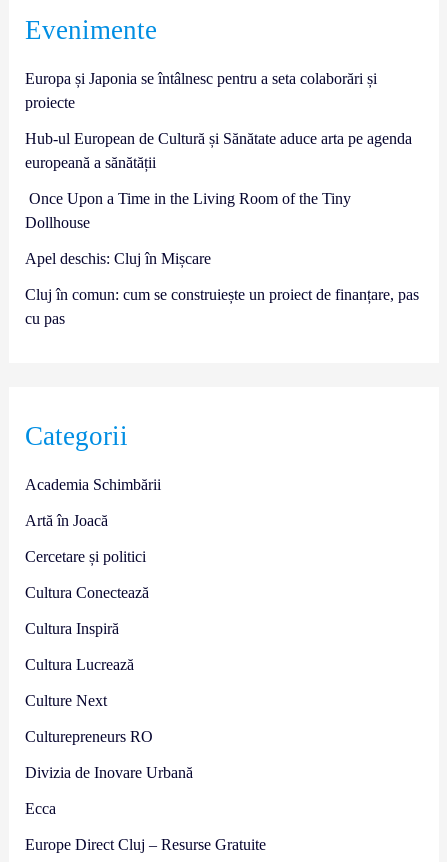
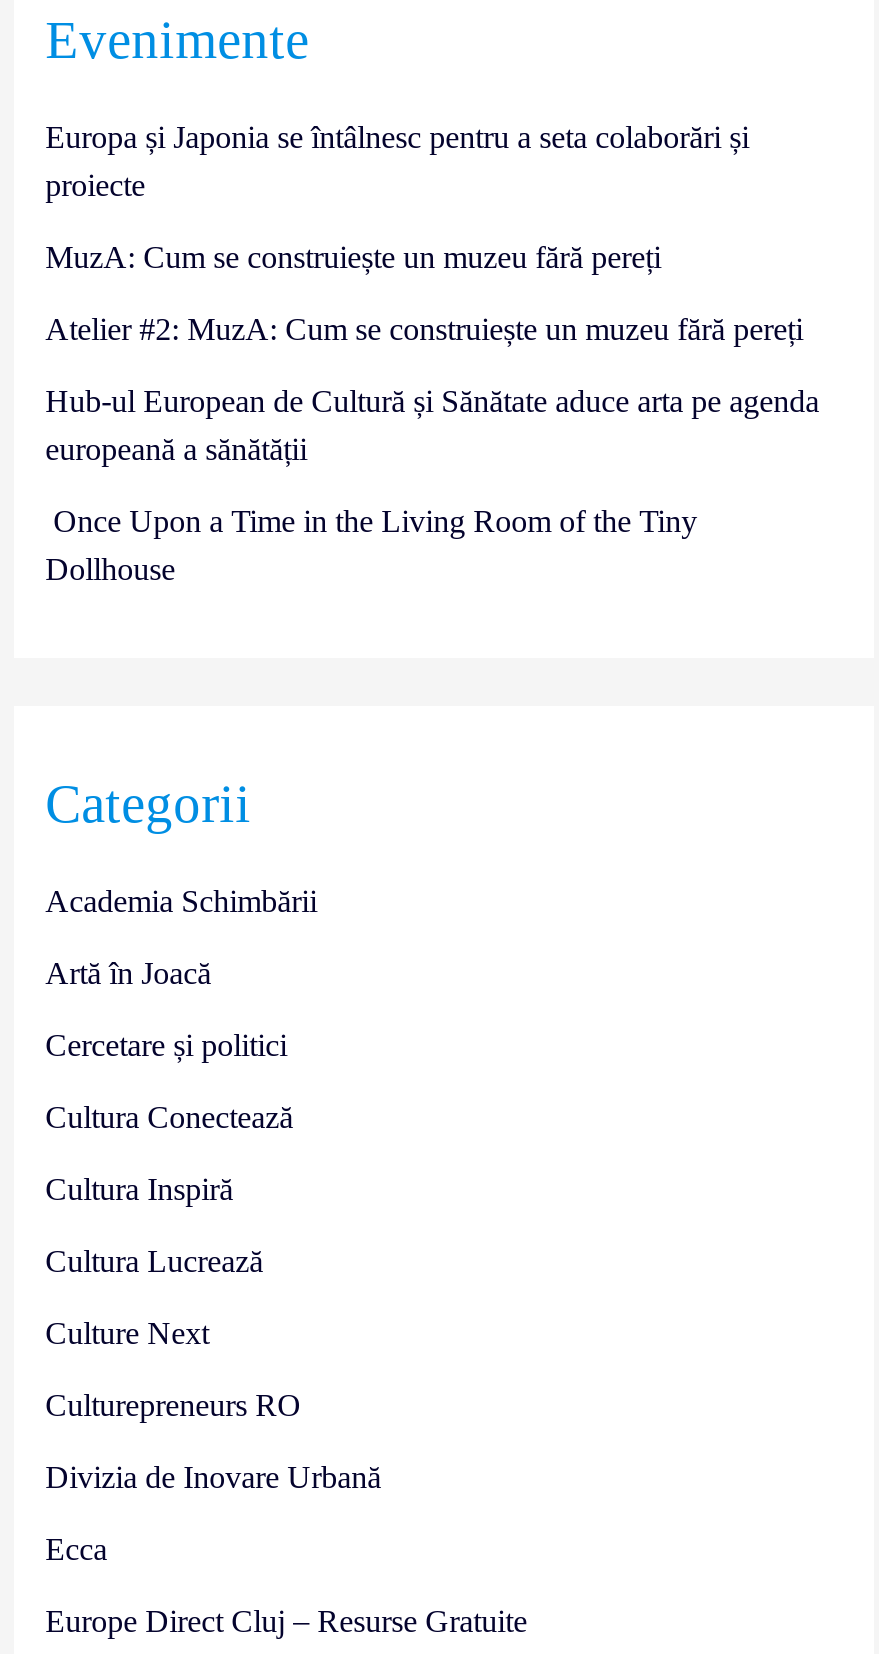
+ MuzA: Cum se construiește un muzeu fără pereți
+ Atelier #2: MuzA: Cum se construiește un muzeu fără pereți

moved down: Hub-ul European de Cultură și Sănătate aduce arta pe agenda | europeană a sănătății | Once Upon a Time in the Living Room of the Tiny | Dollhouse

- Apel deschis: Cluj în Mișcare
- Cluj în comun: cum se construiește un proiect de finanțare, pas
- cu pas
